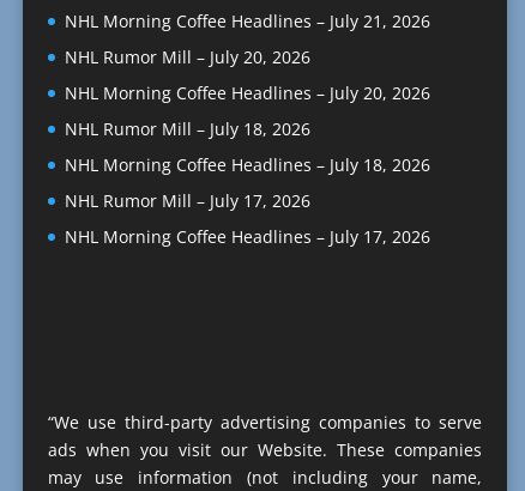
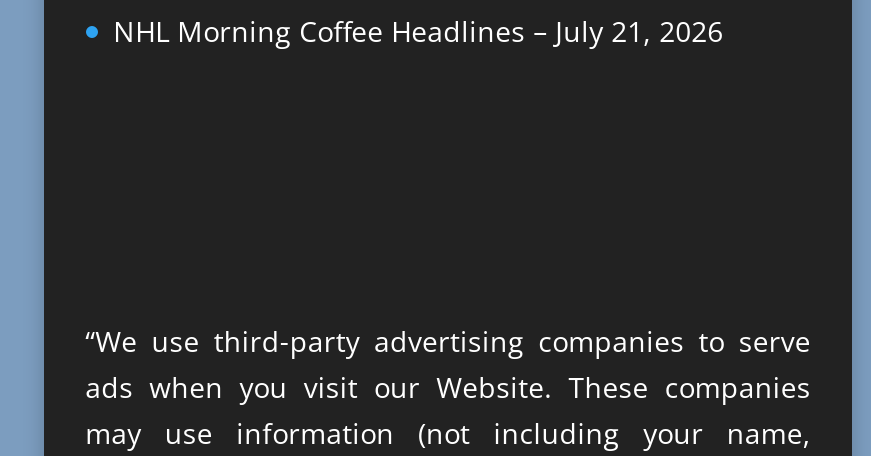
- NHL Rumor Mill – July 20, 2026
- NHL Morning Coffee Headlines – July 20, 2026
- NHL Rumor Mill – July 18, 2026
- NHL Morning Coffee Headlines – July 18, 2026
- NHL Rumor Mill – July 17, 2026
- NHL Morning Coffee Headlines – July 17, 2026
